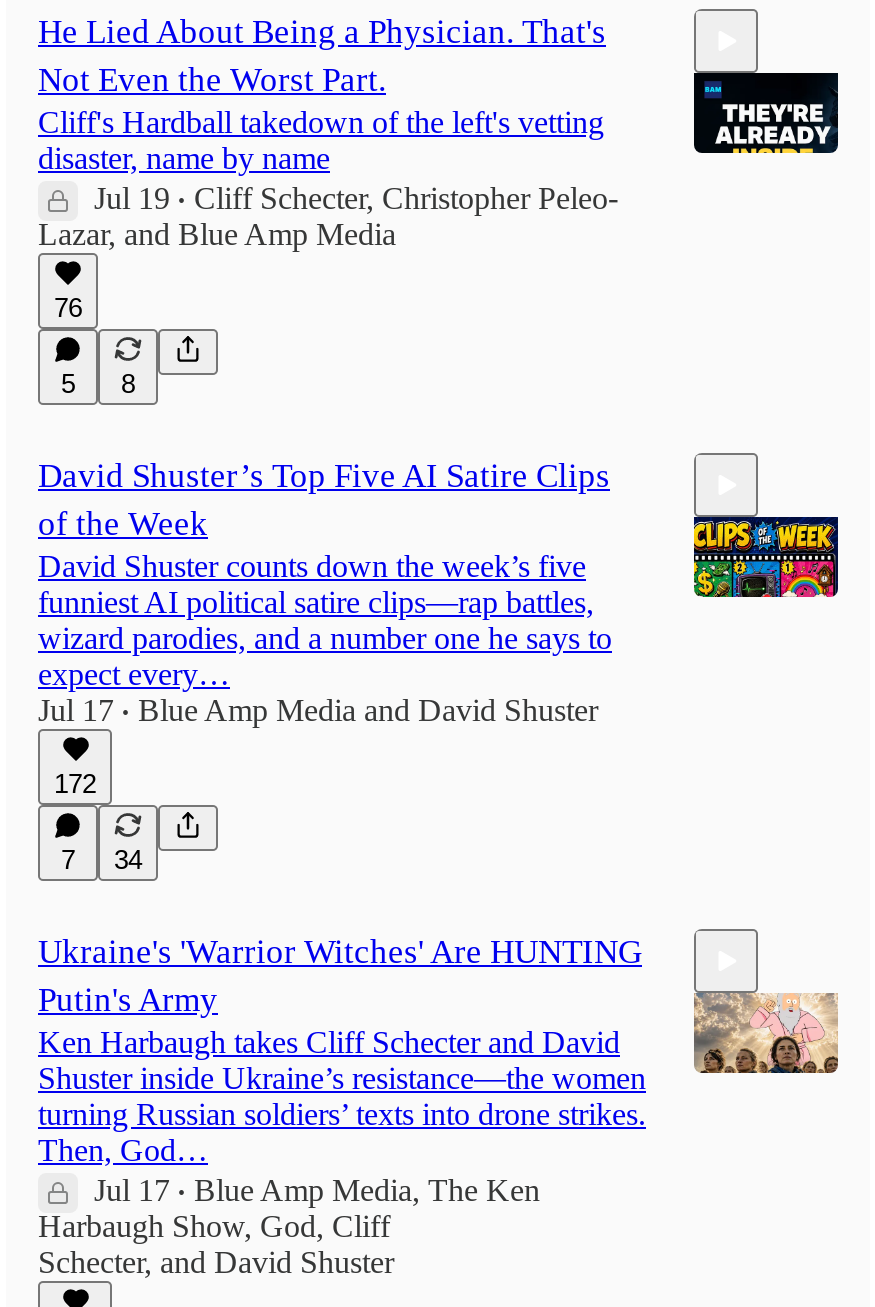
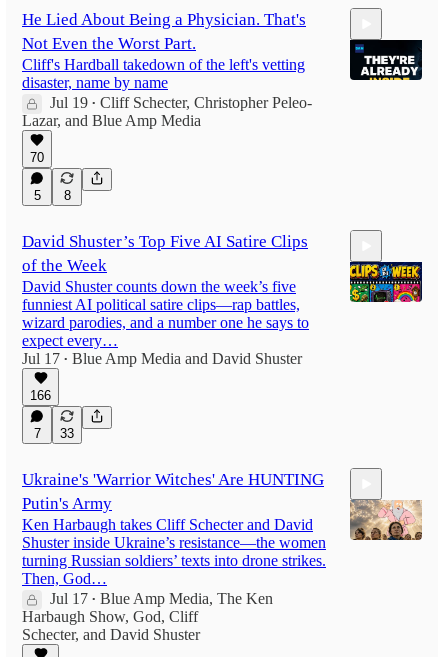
- 76
+ 70

- 172
+ 166

- 7 34
+ 7 33
